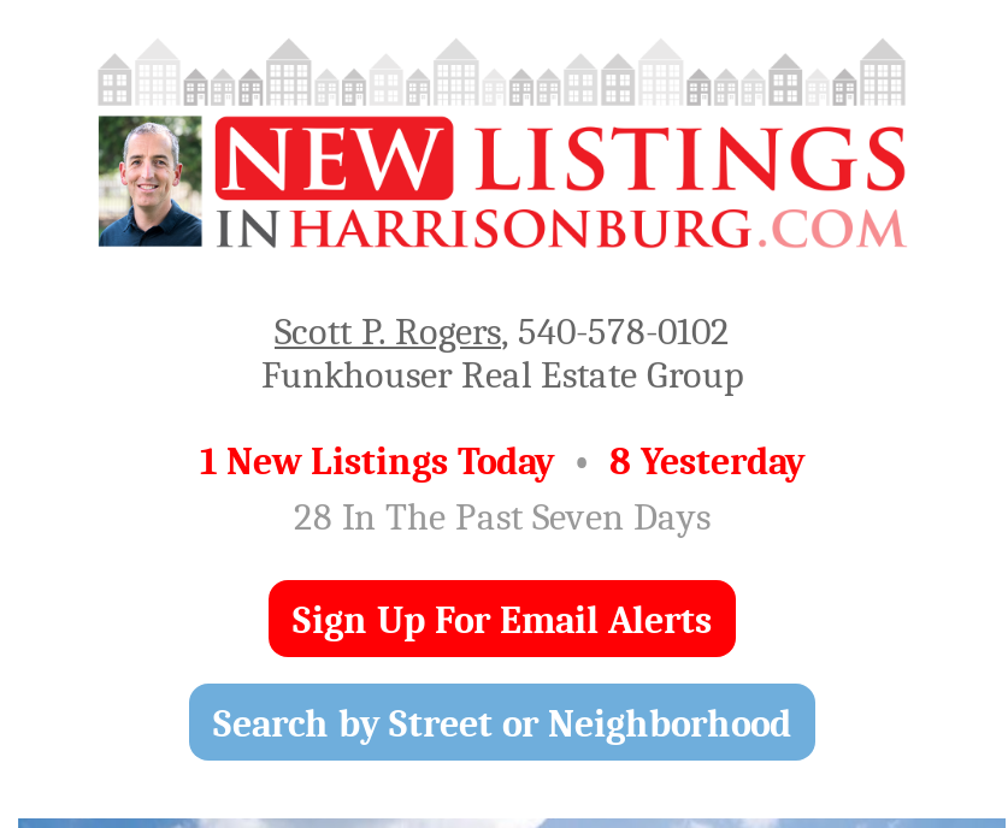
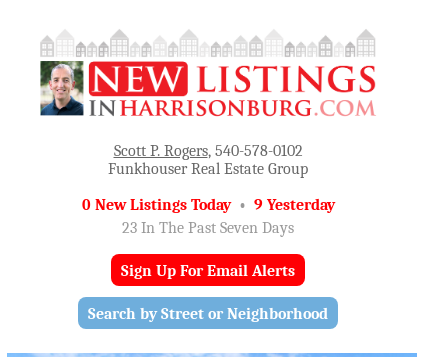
- 1 New Listings Today • 8 Yesterday
+ 0 New Listings Today • 9 Yesterday

- 28 In The Past Seven Days
+ 23 In The Past Seven Days
